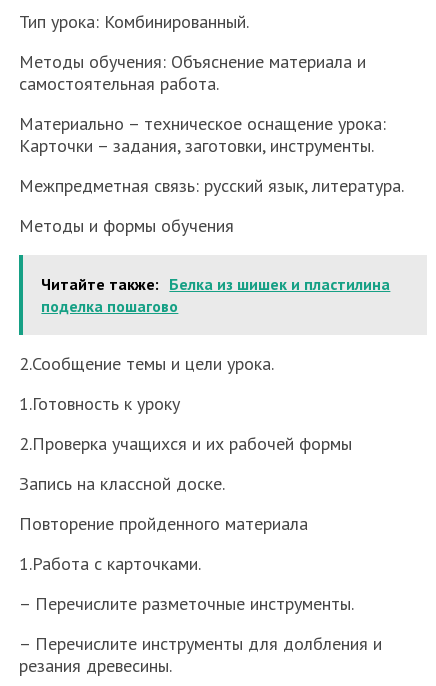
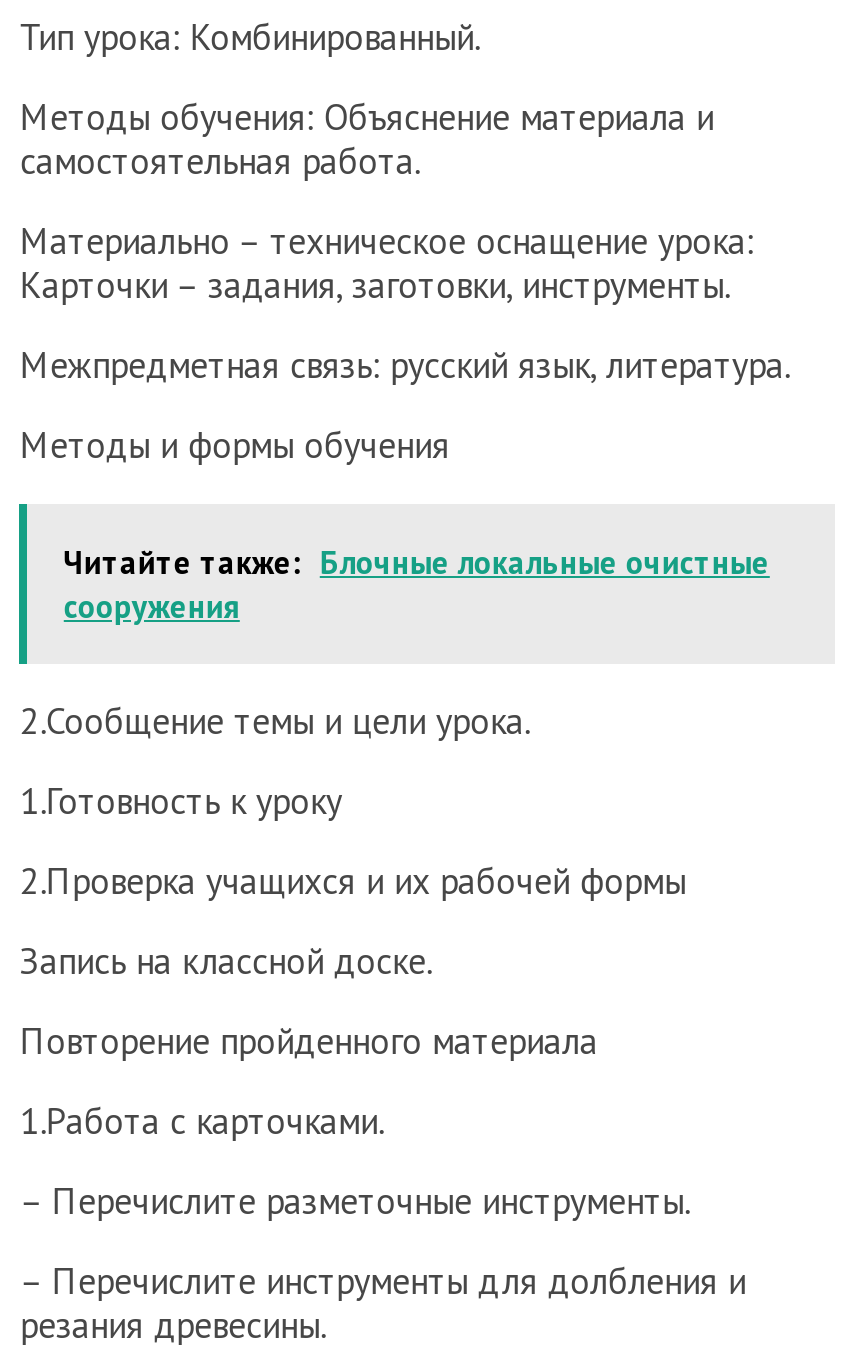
- Читайте также: Белка из шишек и пластилина
- поделка пошагово
+ Читайте также: Блочные локальные очистные
+ сооружения
